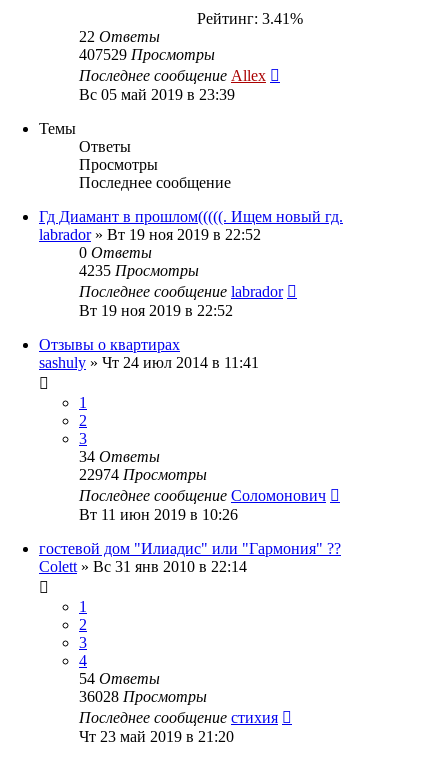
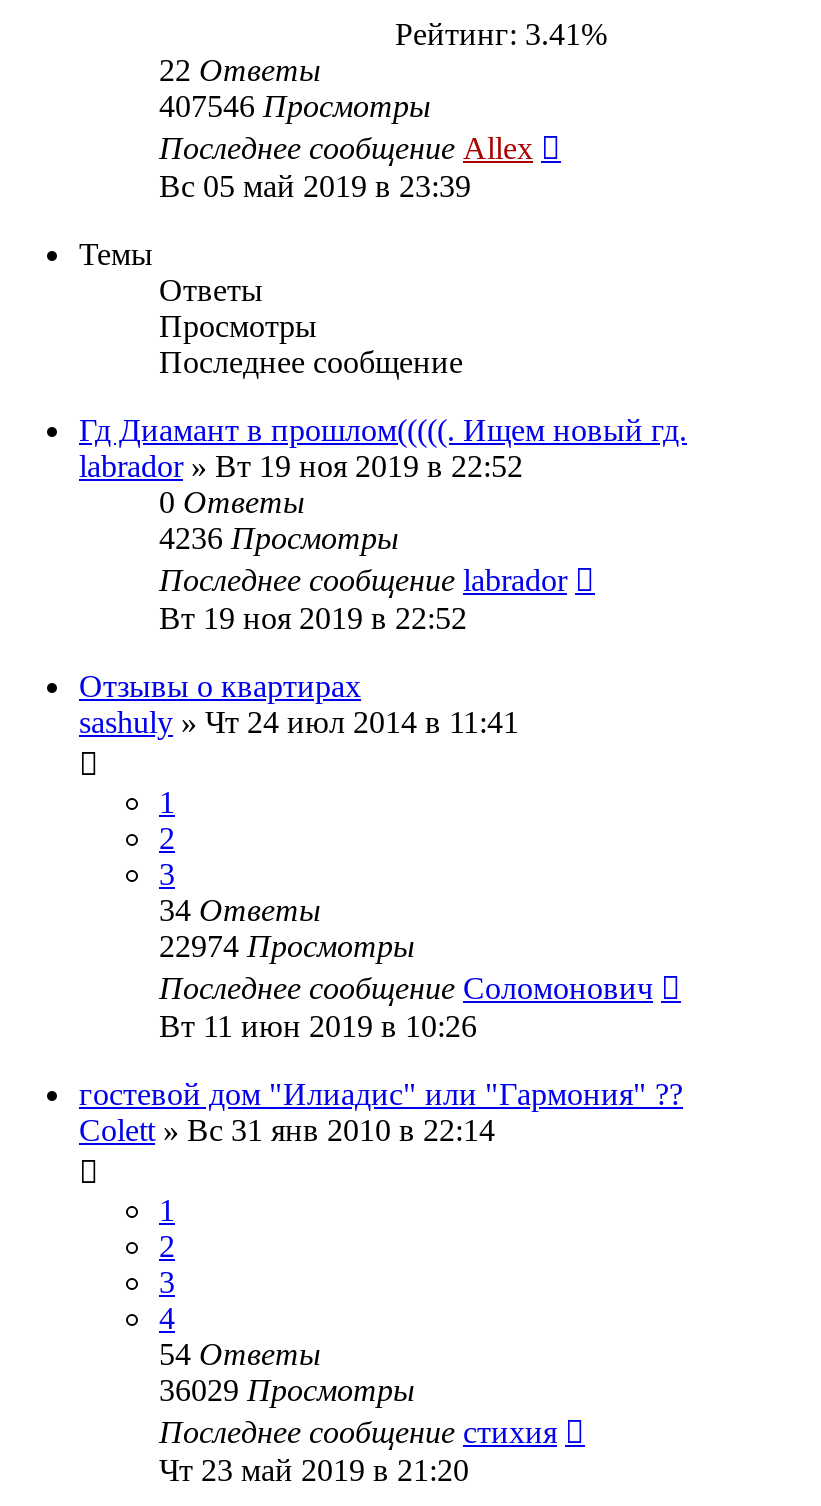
- 407529 Просмотры
+ 407546 Просмотры

- 4235 Просмотры
+ 4236 Просмотры

- 36028 Просмотры
+ 36029 Просмотры
